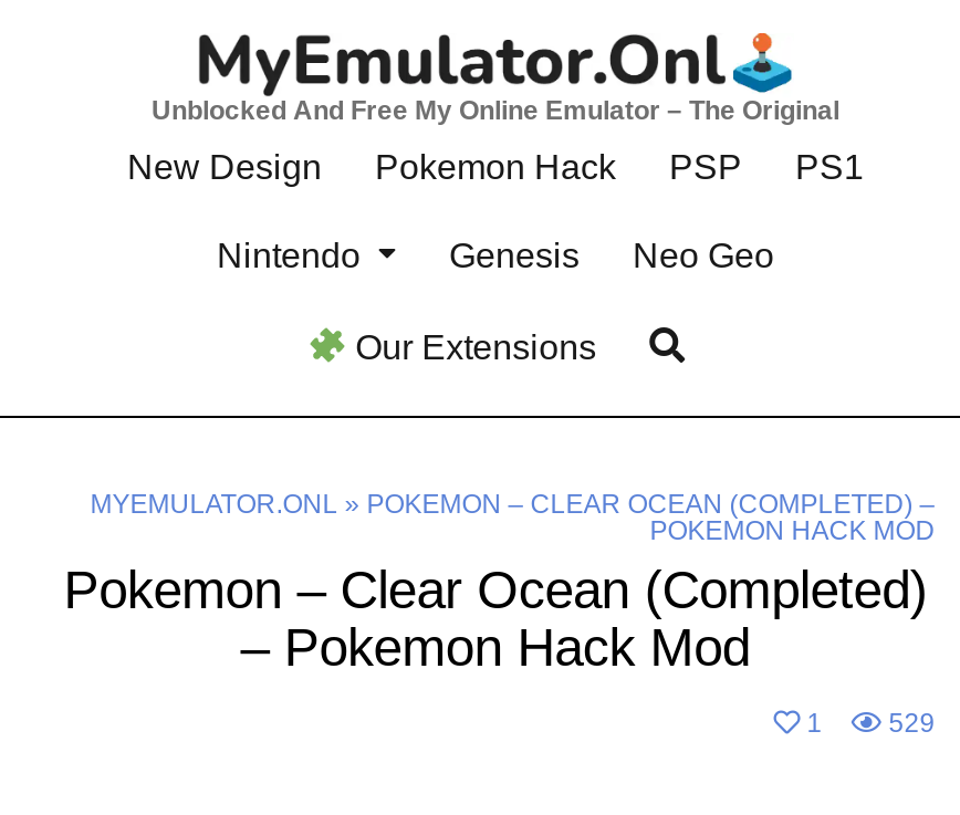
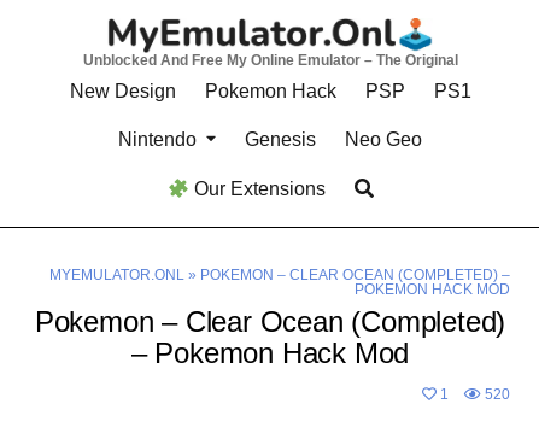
- 529
+ 520
